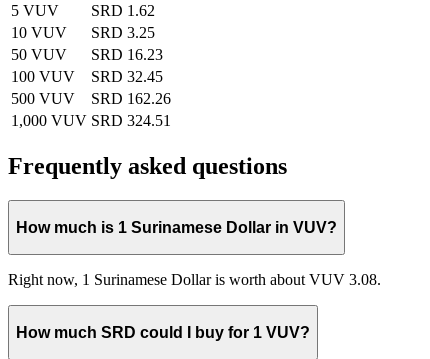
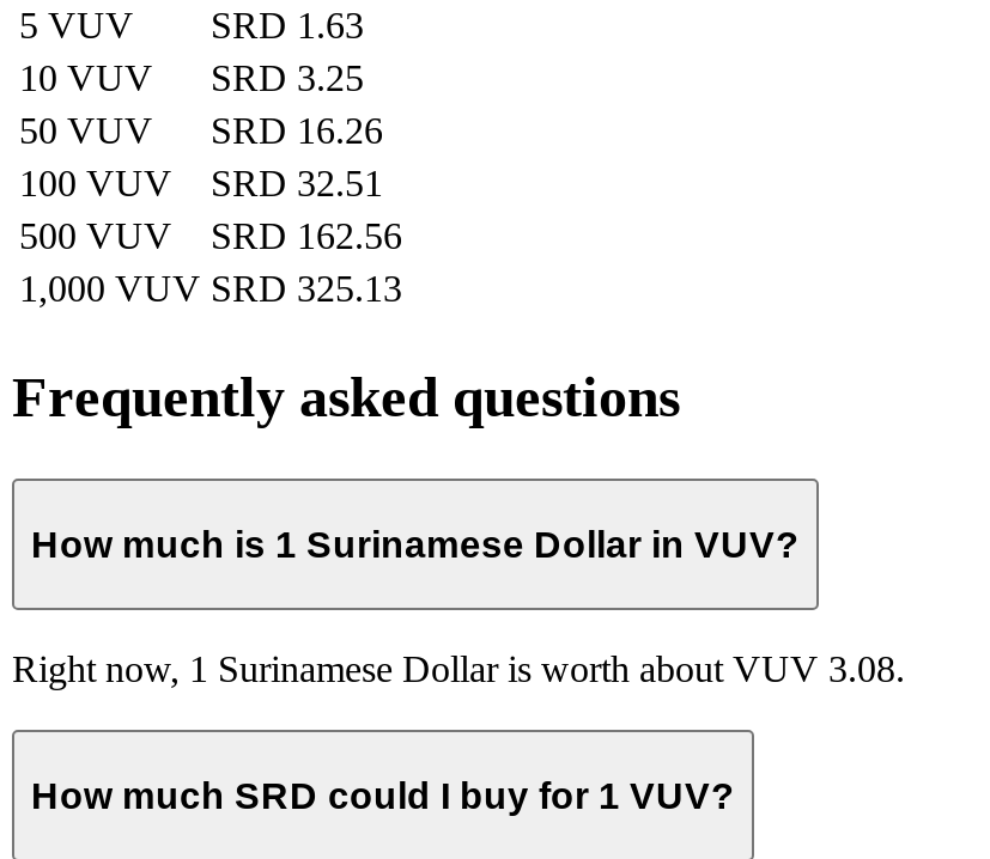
- 5 VUV SRD 1.62
+ 5 VUV SRD 1.63

- 50 VUV SRD 16.23
+ 50 VUV SRD 16.26

- 100 VUV SRD 32.45
+ 100 VUV SRD 32.51

- 500 VUV SRD 162.26
+ 500 VUV SRD 162.56

- 1,000 VUV SRD 324.51
+ 1,000 VUV SRD 325.13
